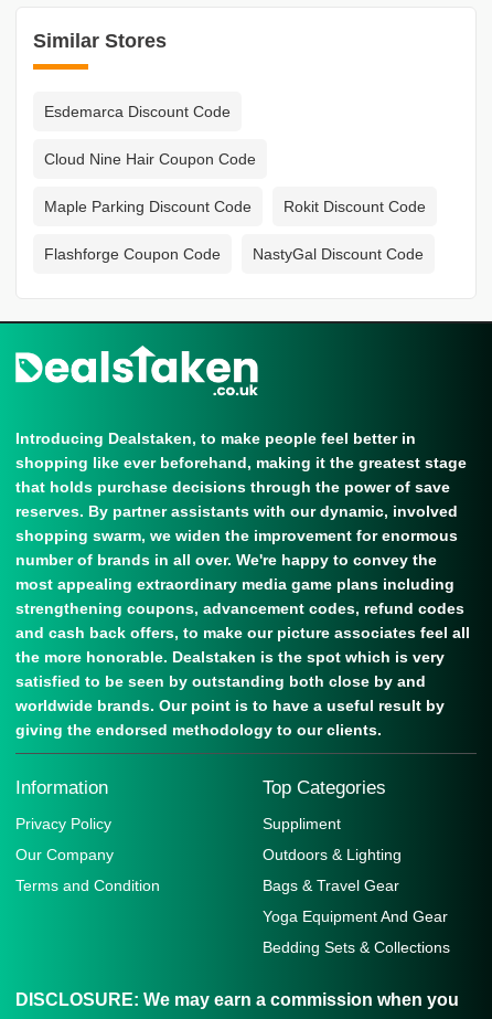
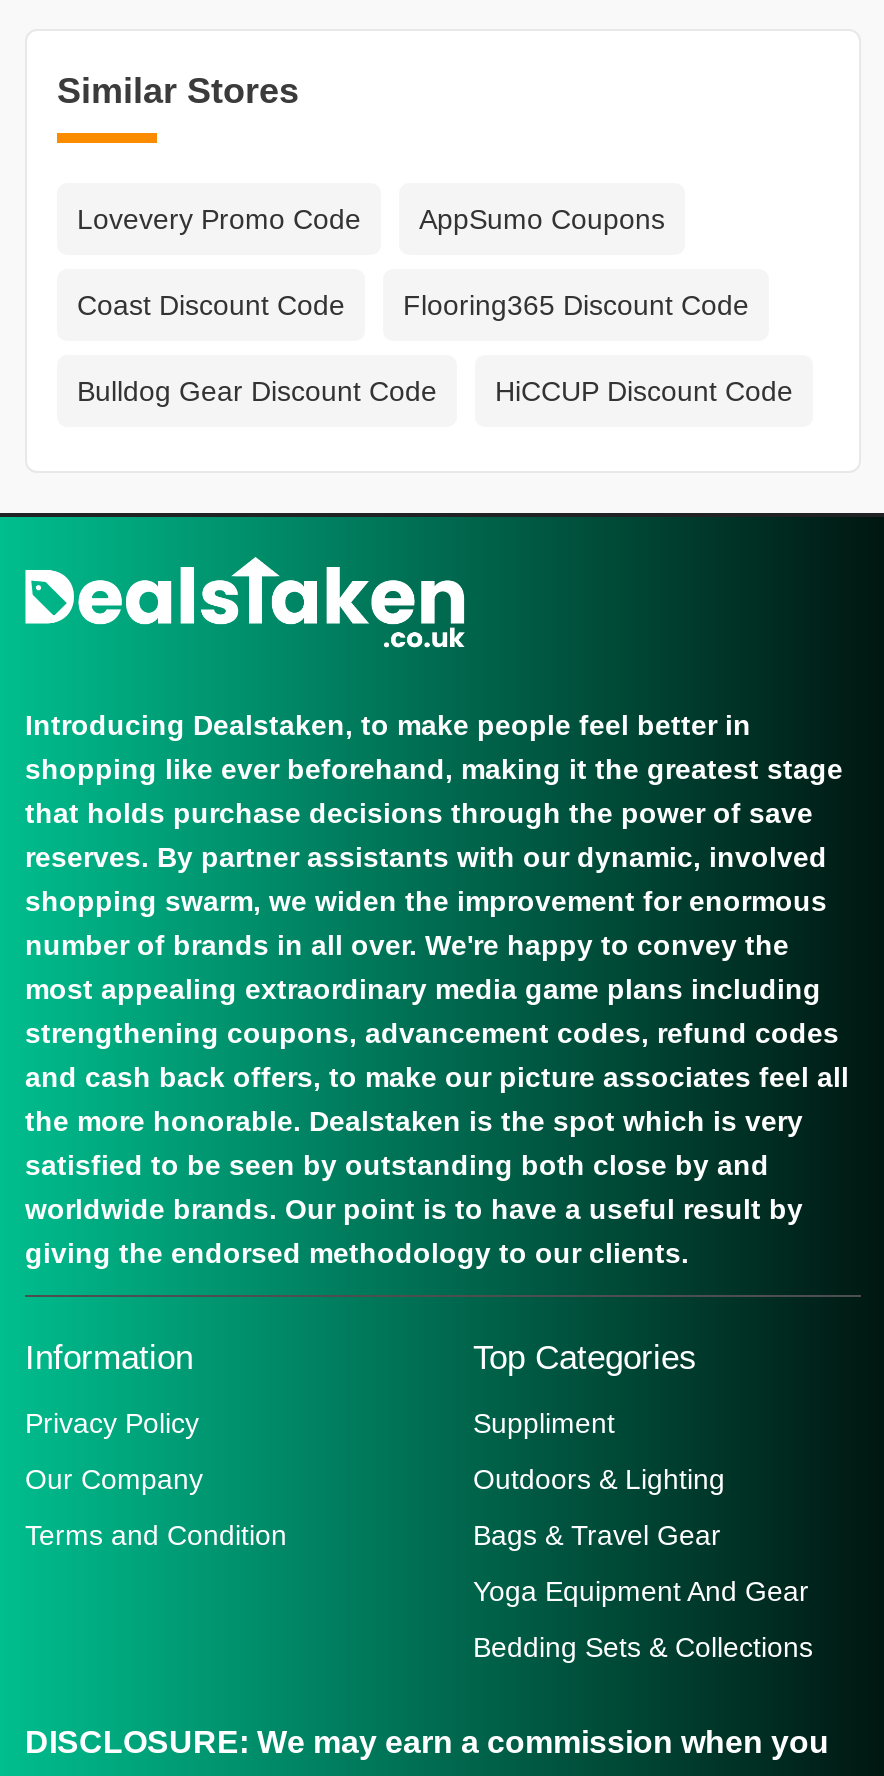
- Esdemarca Discount Code
- Cloud Nine Hair Coupon Code
- Maple Parking Discount Code
- Rokit Discount Code
- Flashforge Coupon Code
- NastyGal Discount Code
+ Lovevery Promo Code
+ AppSumo Coupons
+ Coast Discount Code
+ Flooring365 Discount Code
+ Bulldog Gear Discount Code
+ HiCCUP Discount Code
